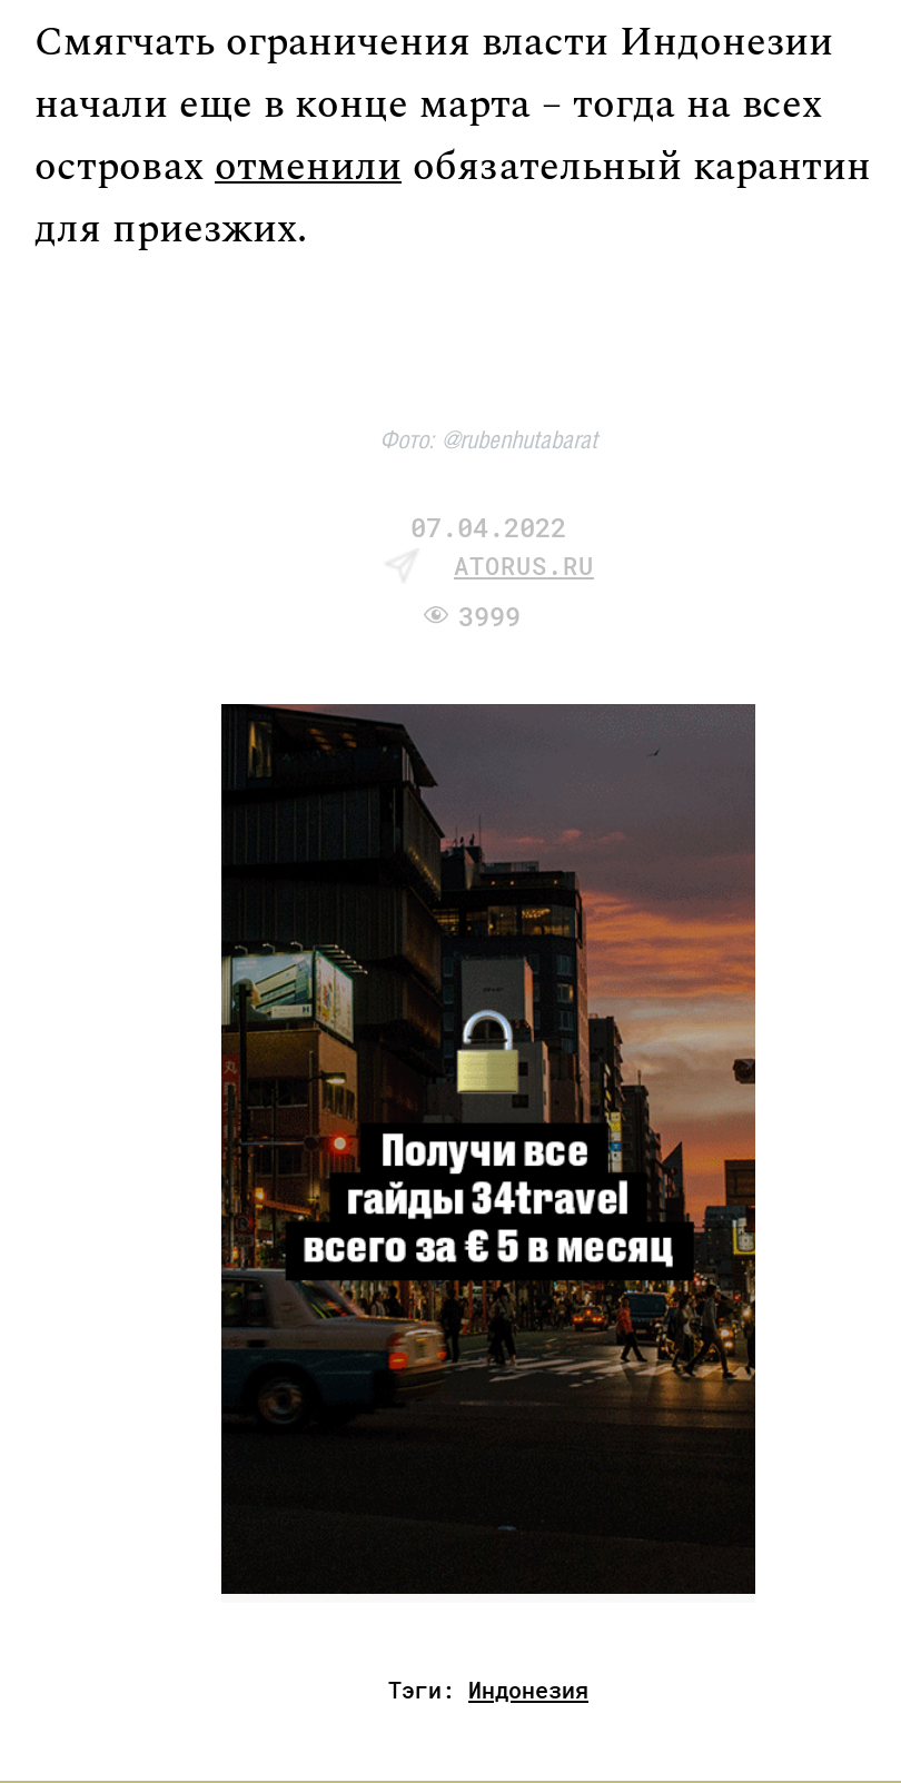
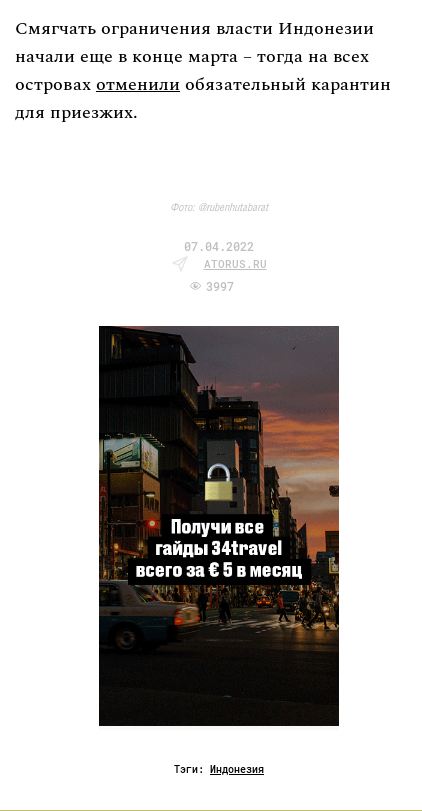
- 3999
+ 3997
